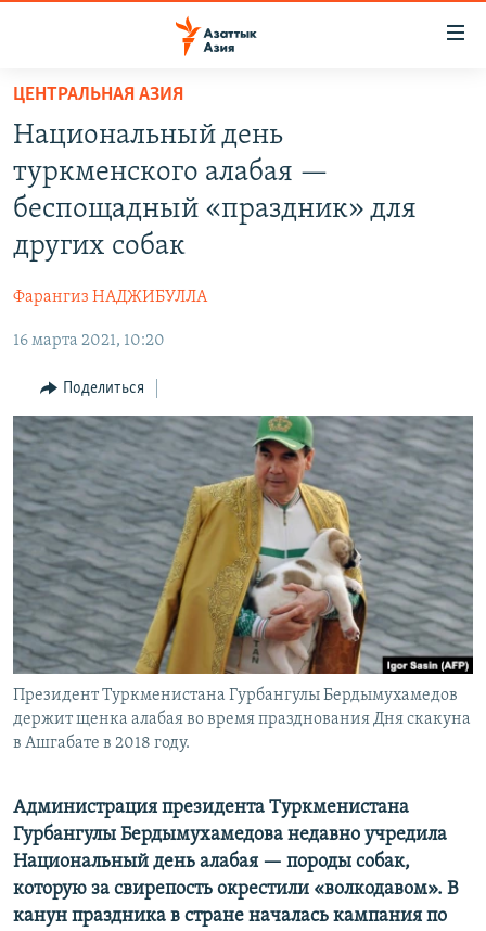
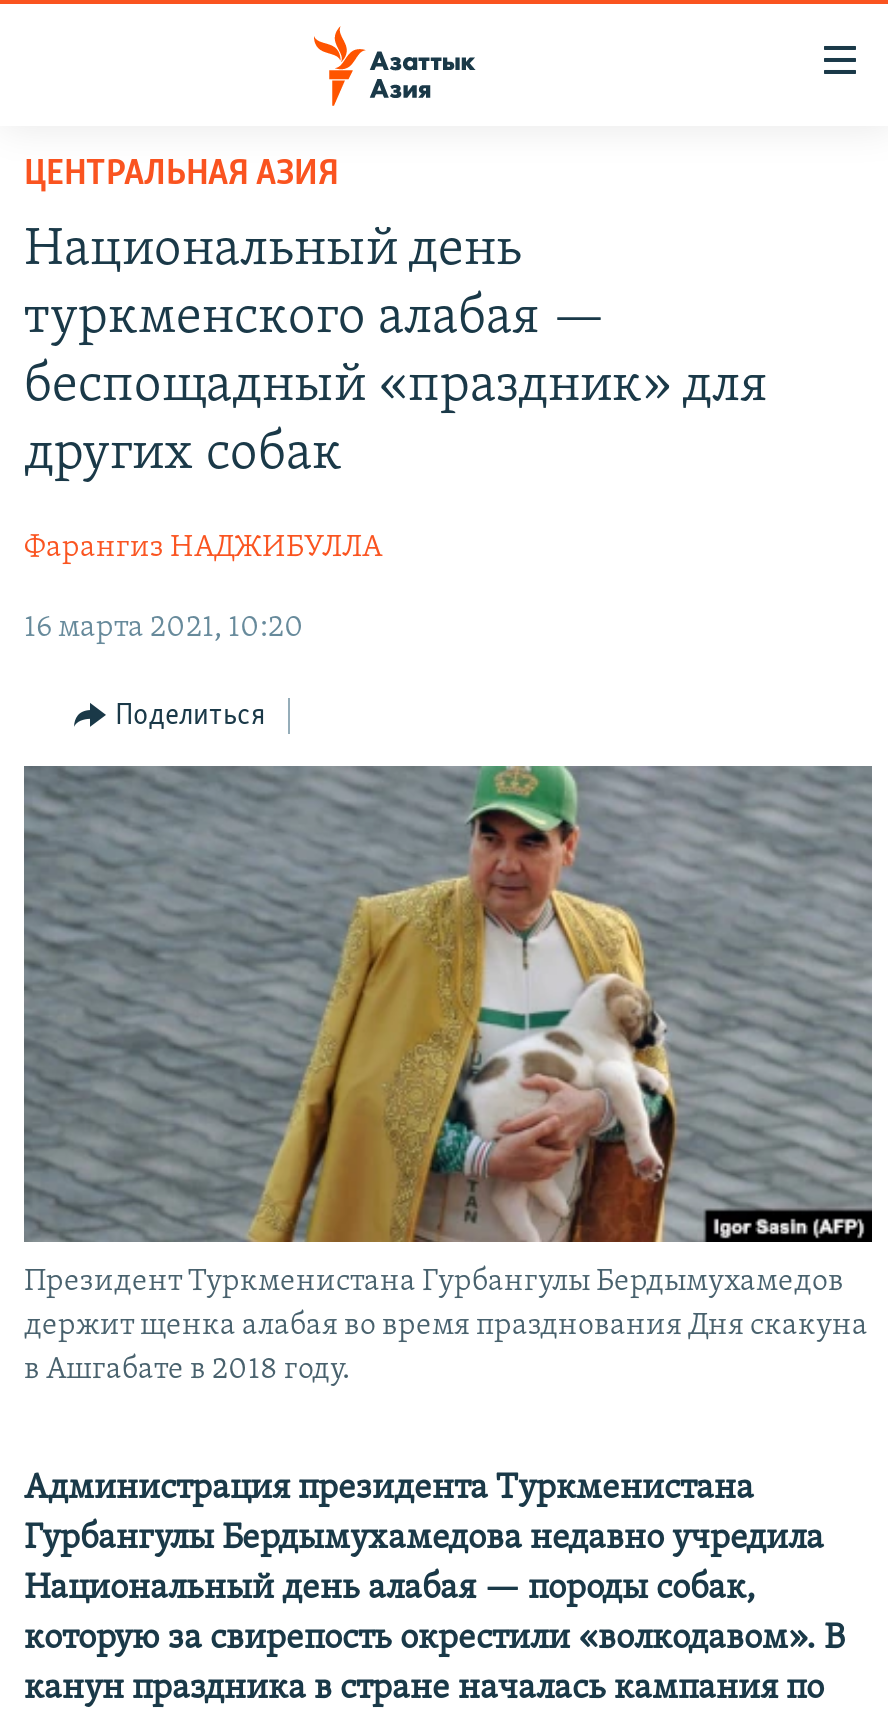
- [image]
+ [image]
